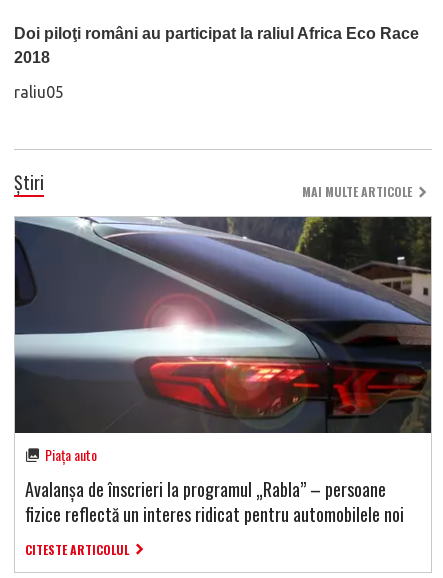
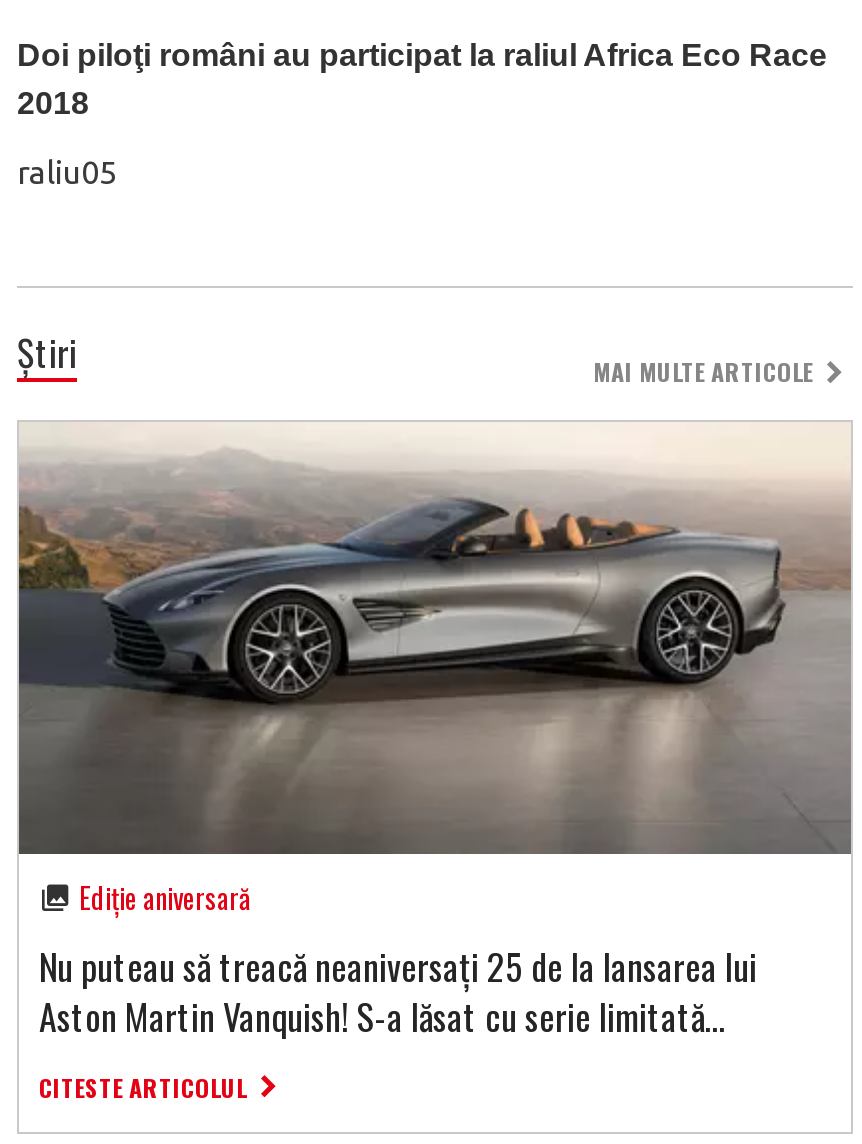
- [image]
- Piața auto
- Avalanșa de înscrieri la programul „Rabla” – persoane
- fizice reflectă un interes ridicat pentru automobilele noi
+ [image]
+ Ediție aniversară
+ Nu puteau să treacă neaniversați 25 de la lansarea lui
+ Aston Martin Vanquish! S-a lăsat cu serie limitată…
